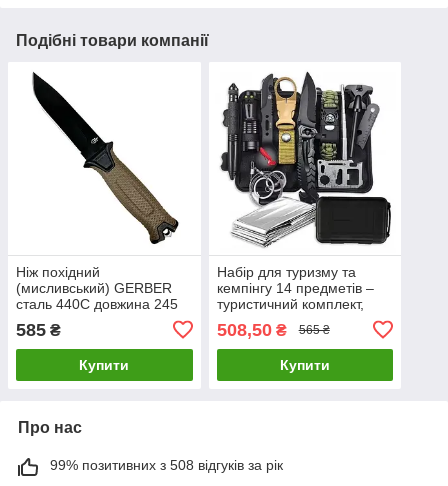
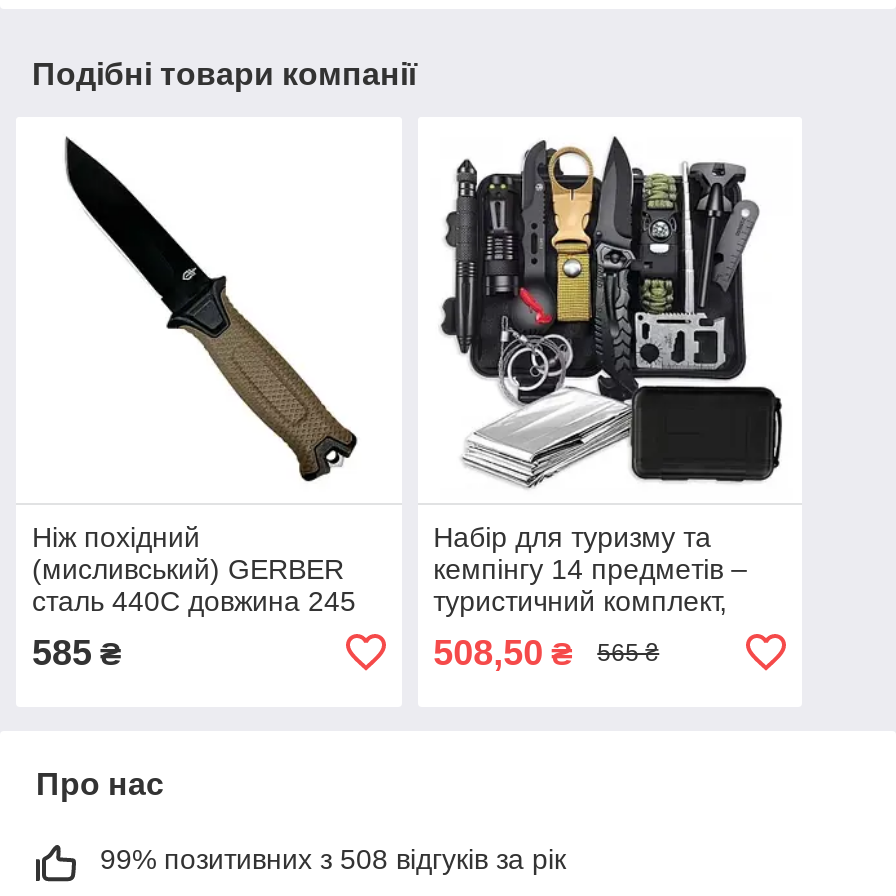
- Купити

- Купити
